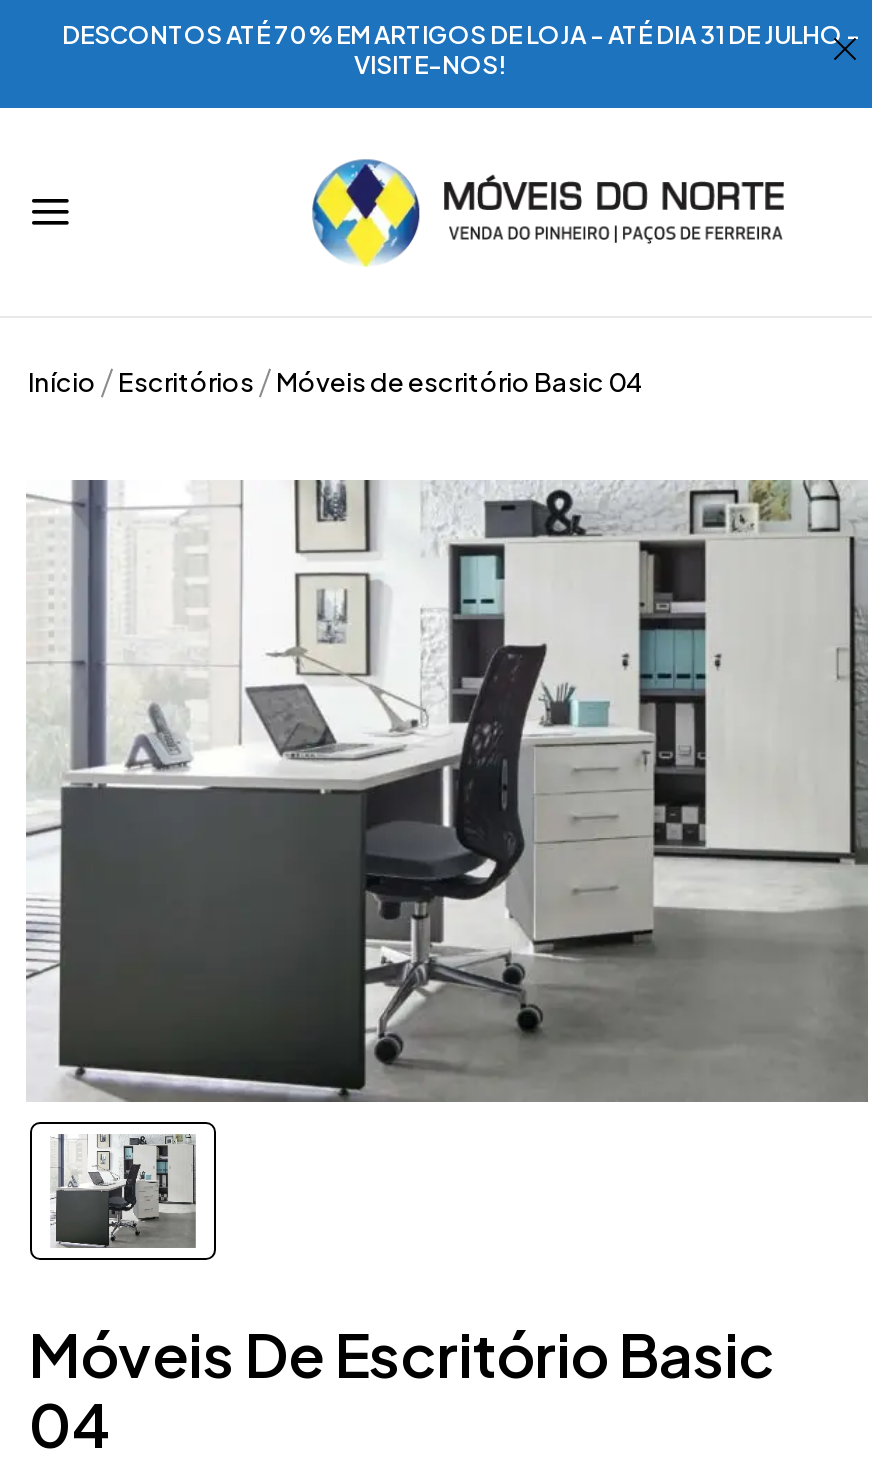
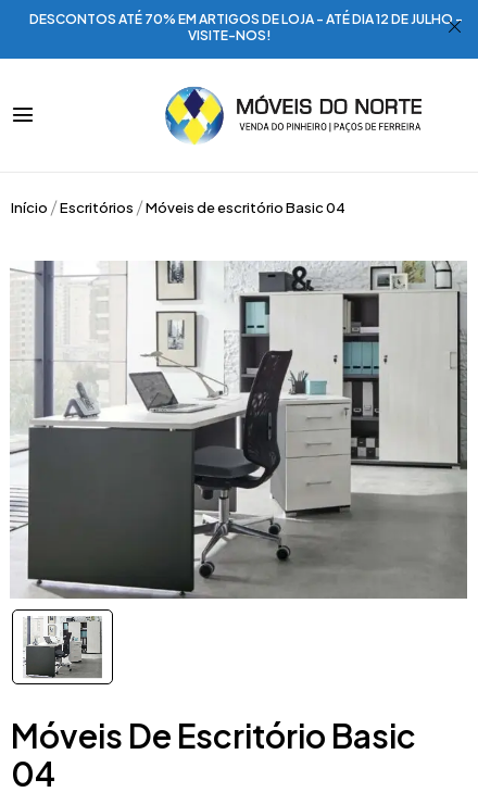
- DESCONTOS ATÉ 70% EM ARTIGOS DE LOJA - ATÉ DIA 31 DE JULHO -
+ DESCONTOS ATÉ 70% EM ARTIGOS DE LOJA - ATÉ DIA 12 DE JULHO -
